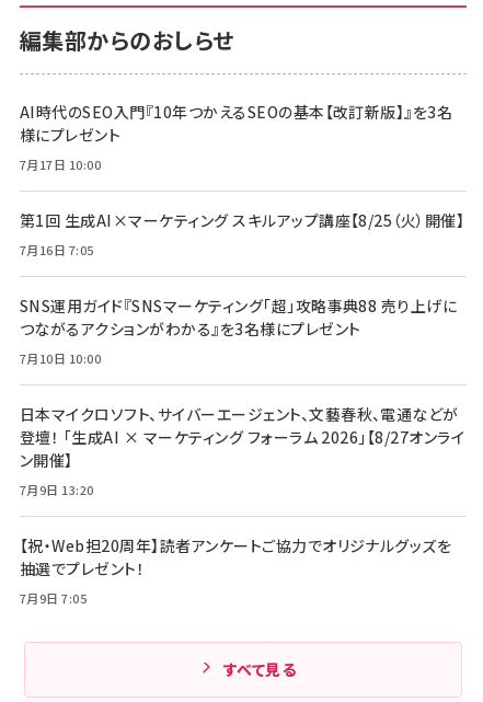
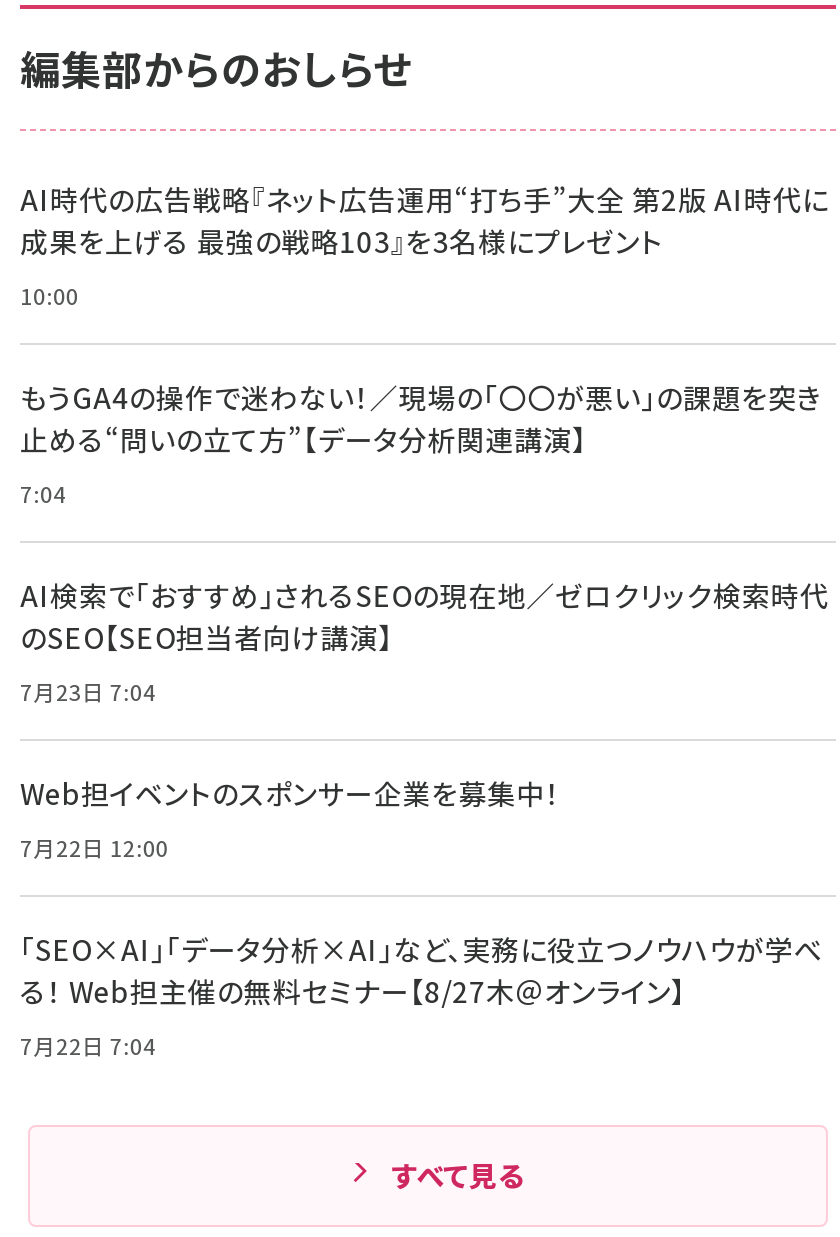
- AI時代のSEO入門『10年つかえるSEOの基本【改訂新版】』を3名
- 様にプレゼント
- 7月17日 10:00
+ AI時代の広告戦略『ネット広告運用“打ち手”大全 第2版 AI時代に
+ 成果を上げる 最強の戦略103』を3名様にプレゼント
+ 10:00

- 第1回 生成AI×マーケティング スキルアップ講座【8/25（火）開催】
- 7月16日 7:05
+ もうGA4の操作で迷わない！／現場の「〇〇が悪い」の課題を突き
+ 止める“問いの立て方”【データ分析関連講演】
+ 7:04

- SNS運用ガイド『SNSマーケティング「超」攻略事典88 売り上げに
- つながるアクションがわかる』を3名様にプレゼント
- 7月10日 10:00
+ AI検索で「おすすめ」されるSEOの現在地／ゼロクリック検索時代
+ のSEO【SEO担当者向け講演】
+ 7月23日 7:04

- 日本マイクロソフト、サイバーエージェント、文藝春秋、電通などが
- 登壇！ 「生成AI × マーケティング フォーラム 2026」【8/27オンライ
- ン開催】
- 7月9日 13:20
+ Web担イベントのスポンサー企業を募集中！
+ 7月22日 12:00

- 【祝・Web担20周年】読者アンケートご協力でオリジナルグッズを
- 抽選でプレゼント！
- 7月9日 7:05
+ 「SEO×AI」「データ分析×AI」など、実務に役立つノウハウが学べ
+ る！ Web担主催の無料セミナー【8/27木＠オンライン】
+ 7月22日 7:04
